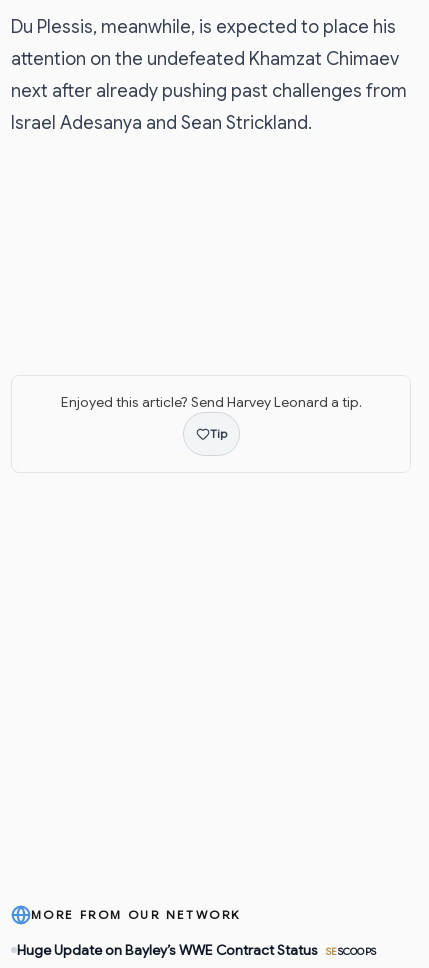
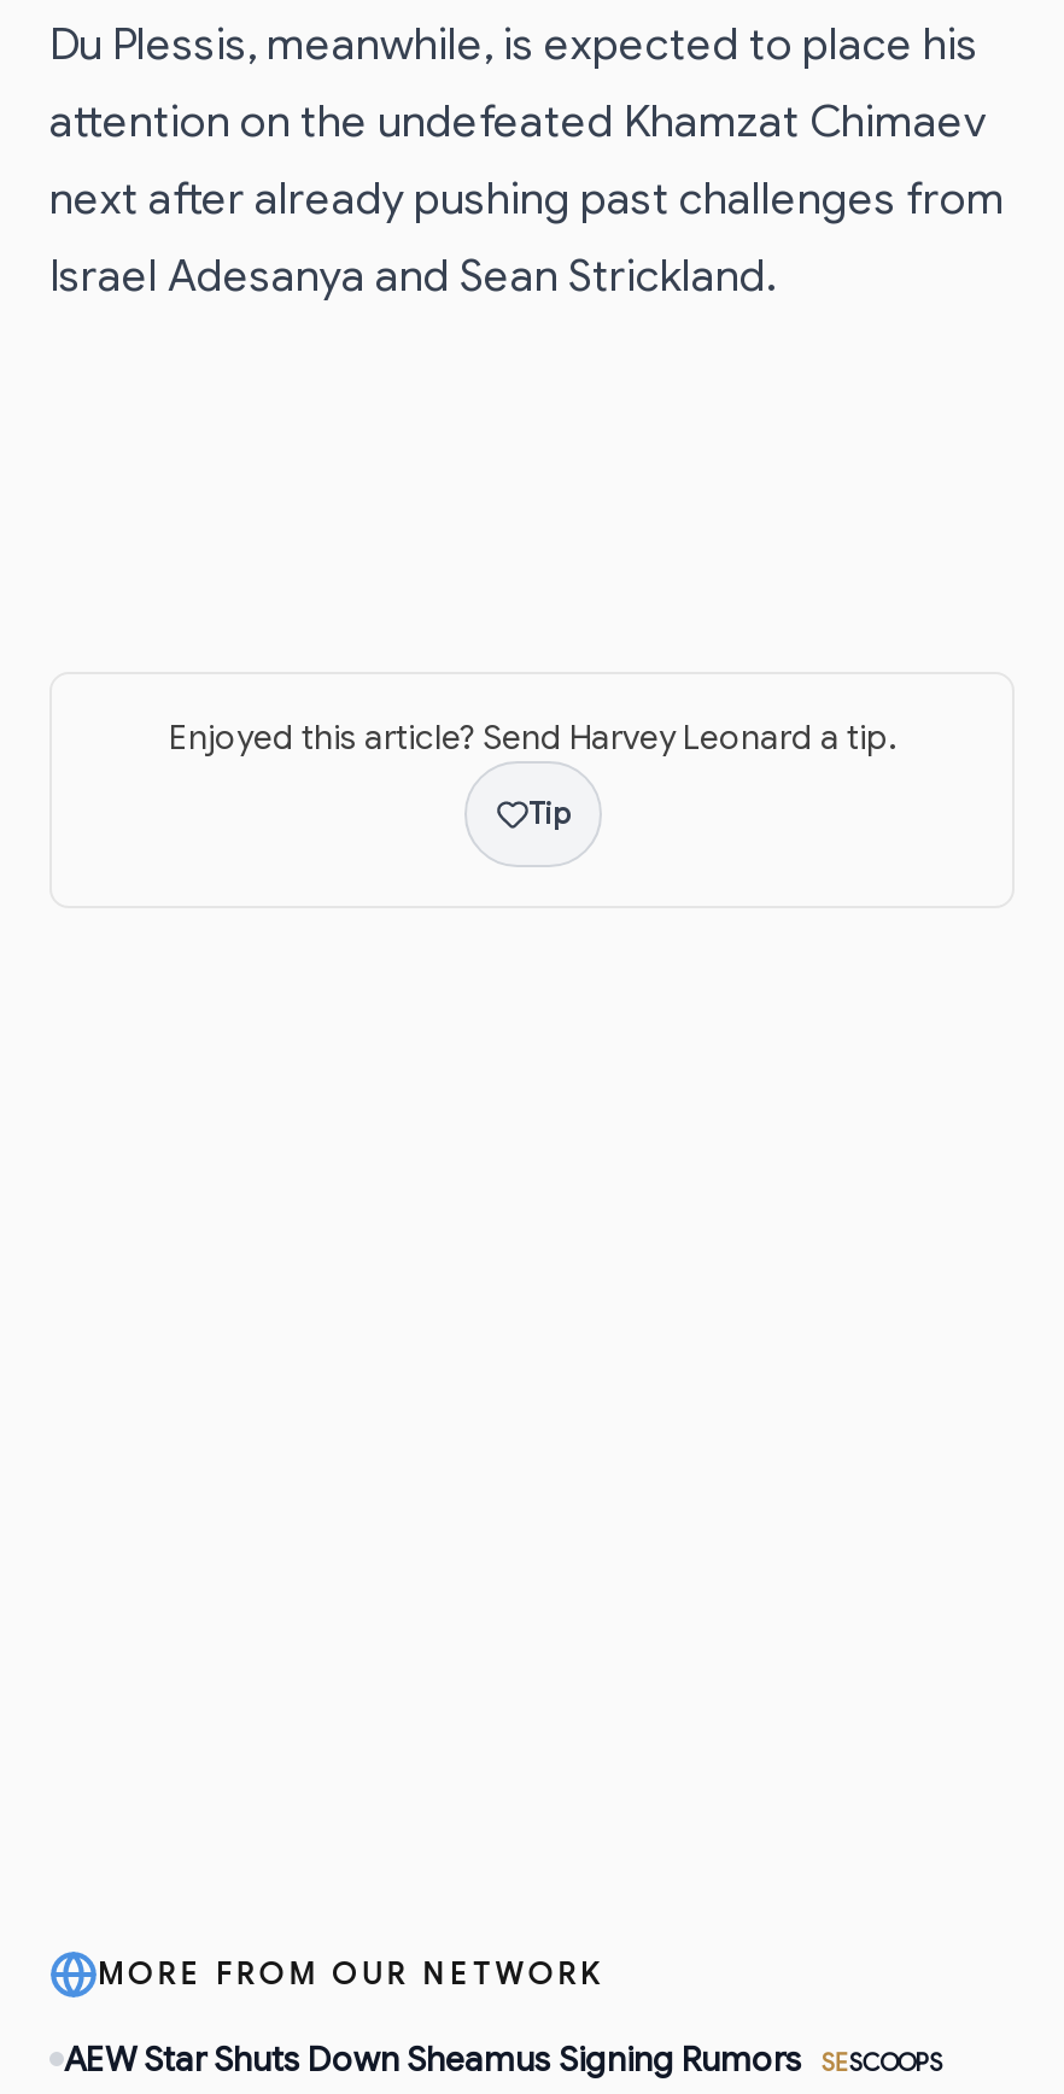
- Huge Update on Bayley’s WWE Contract Status
+ AEW Star Shuts Down Sheamus Signing Rumors
